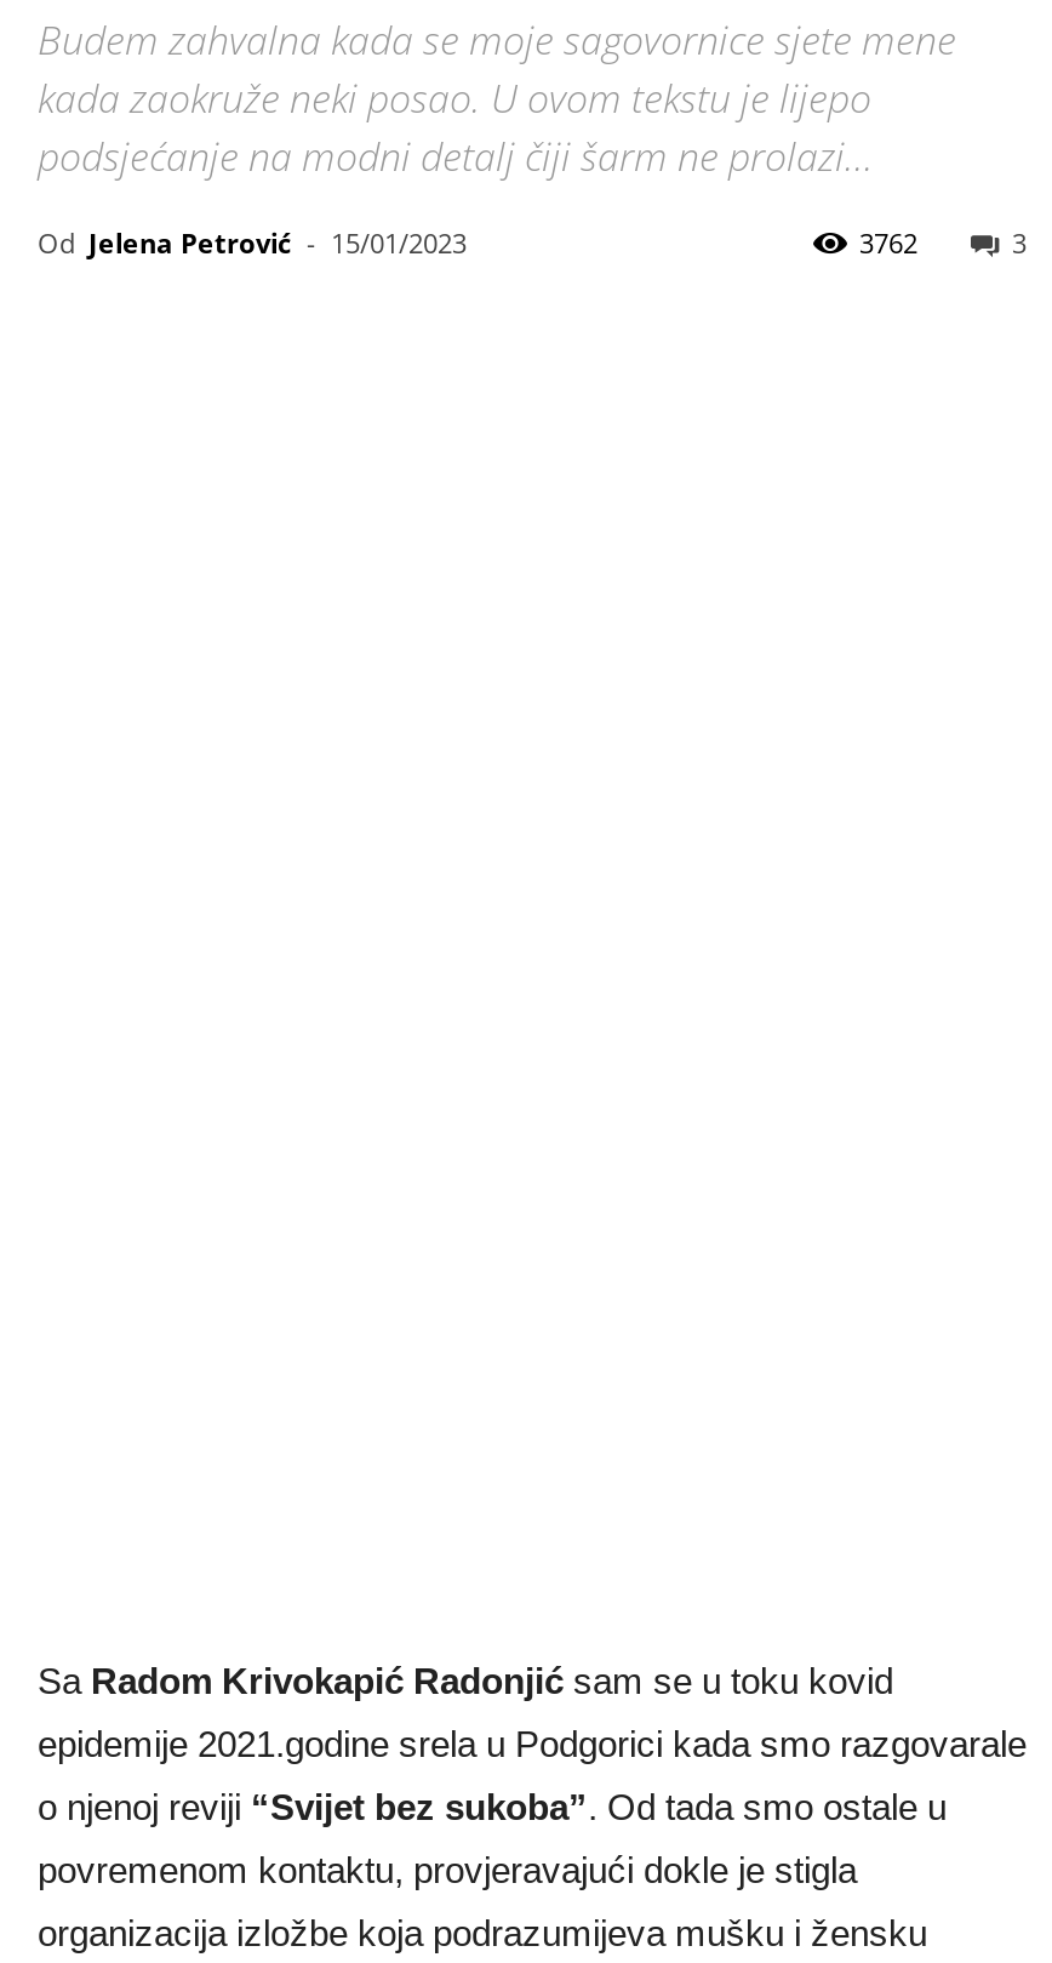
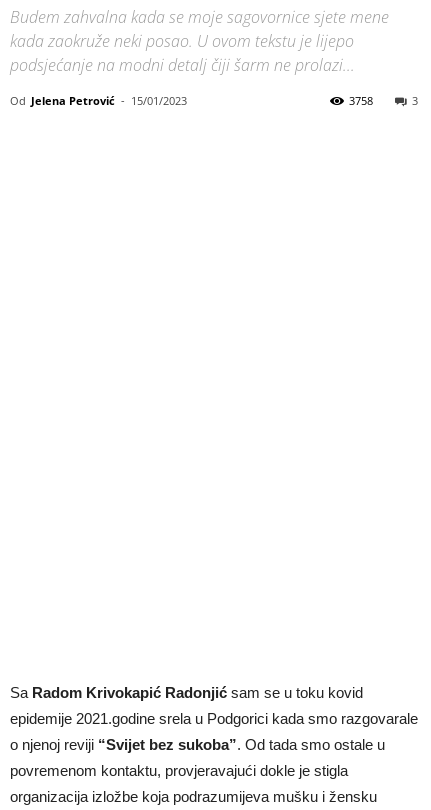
- 3762
+ 3758
